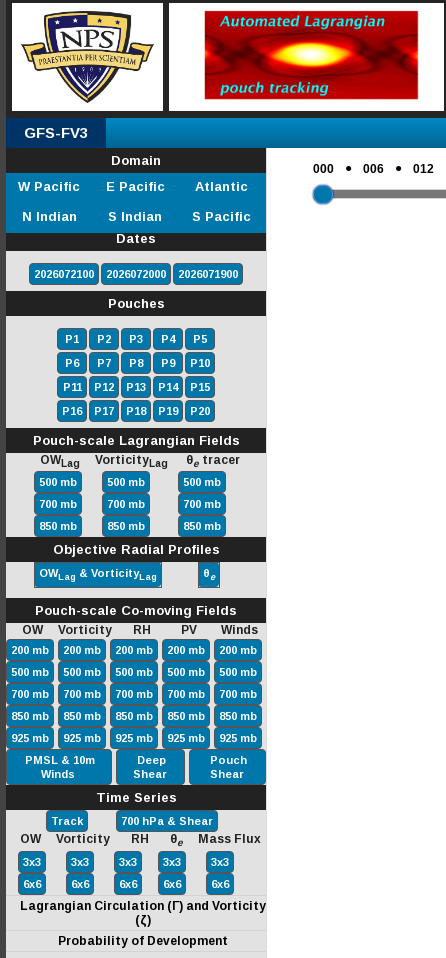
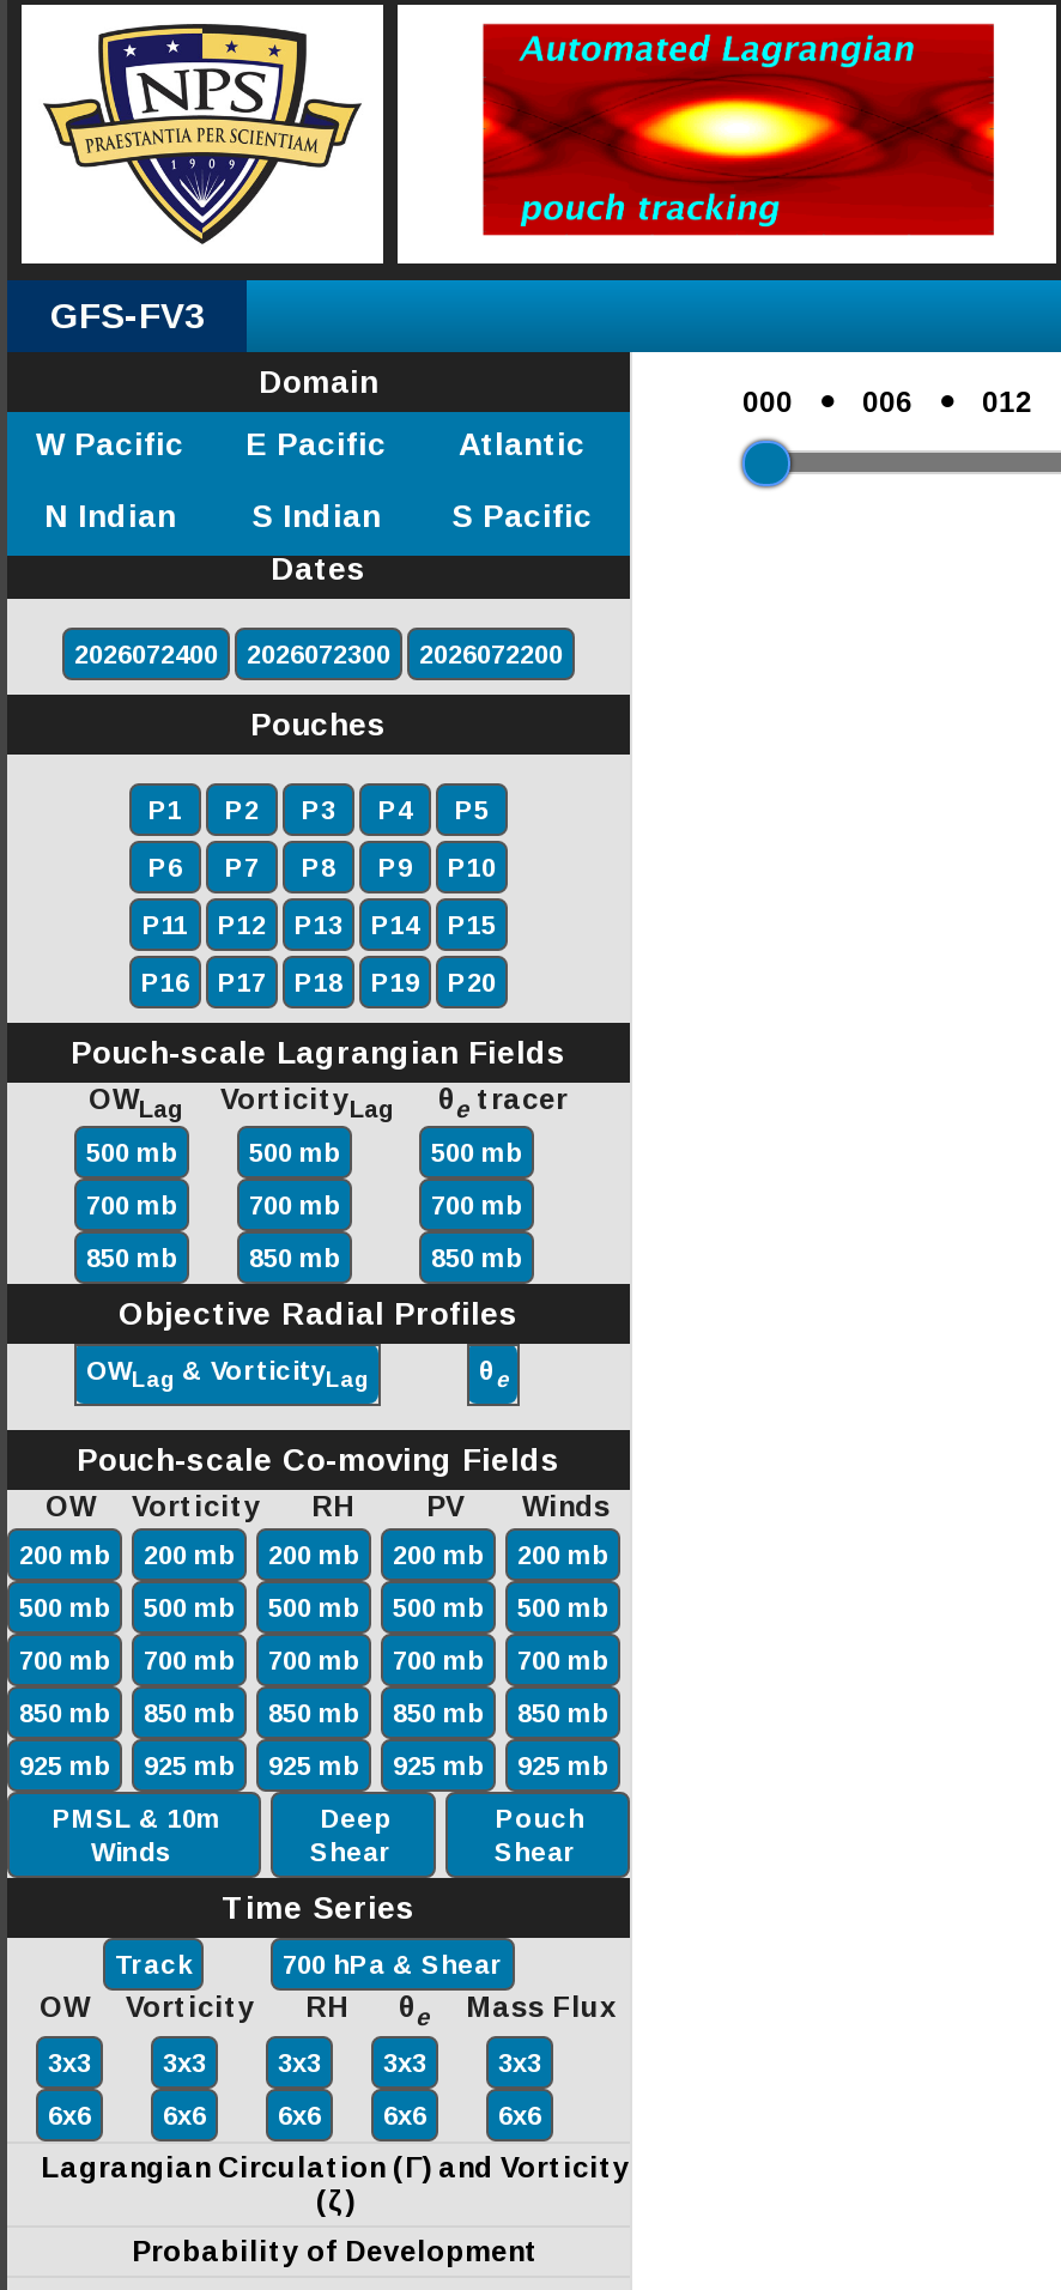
- 2026072100
+ 2026072400

- 2026072000
+ 2026072300

- 2026071900
+ 2026072200
